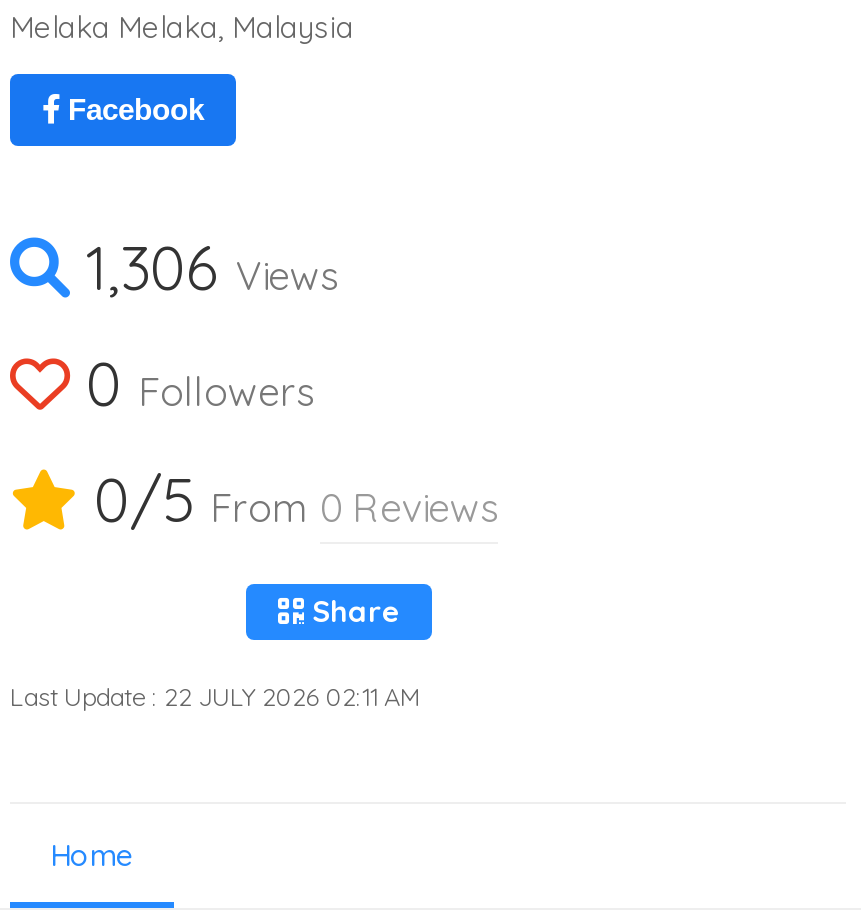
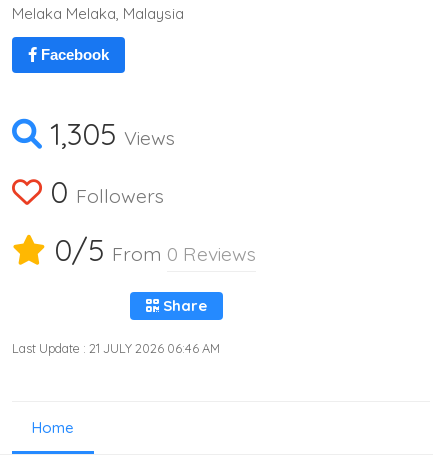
- 1,306 Views
+ 1,305 Views

- Last Update : 22 JULY 2026 02:11 AM
+ Last Update : 21 JULY 2026 06:46 AM
